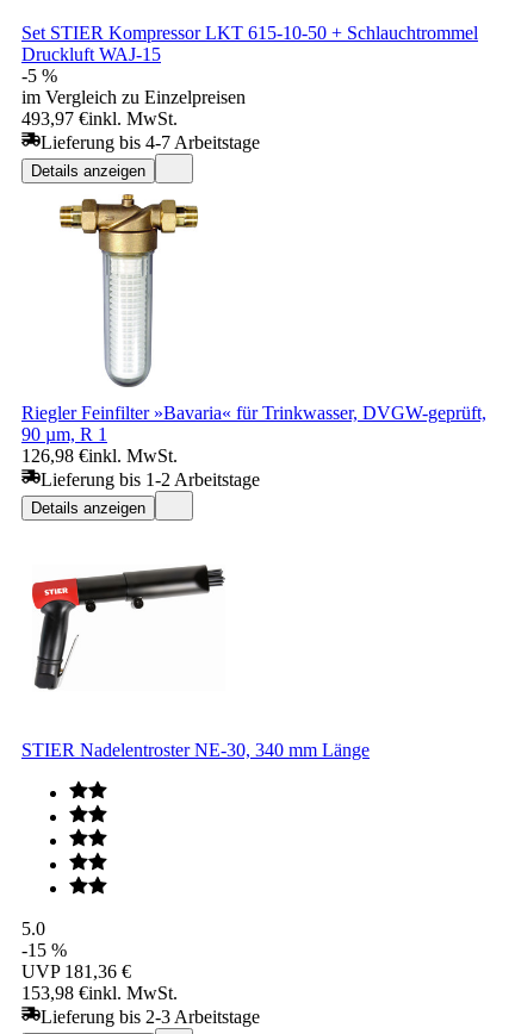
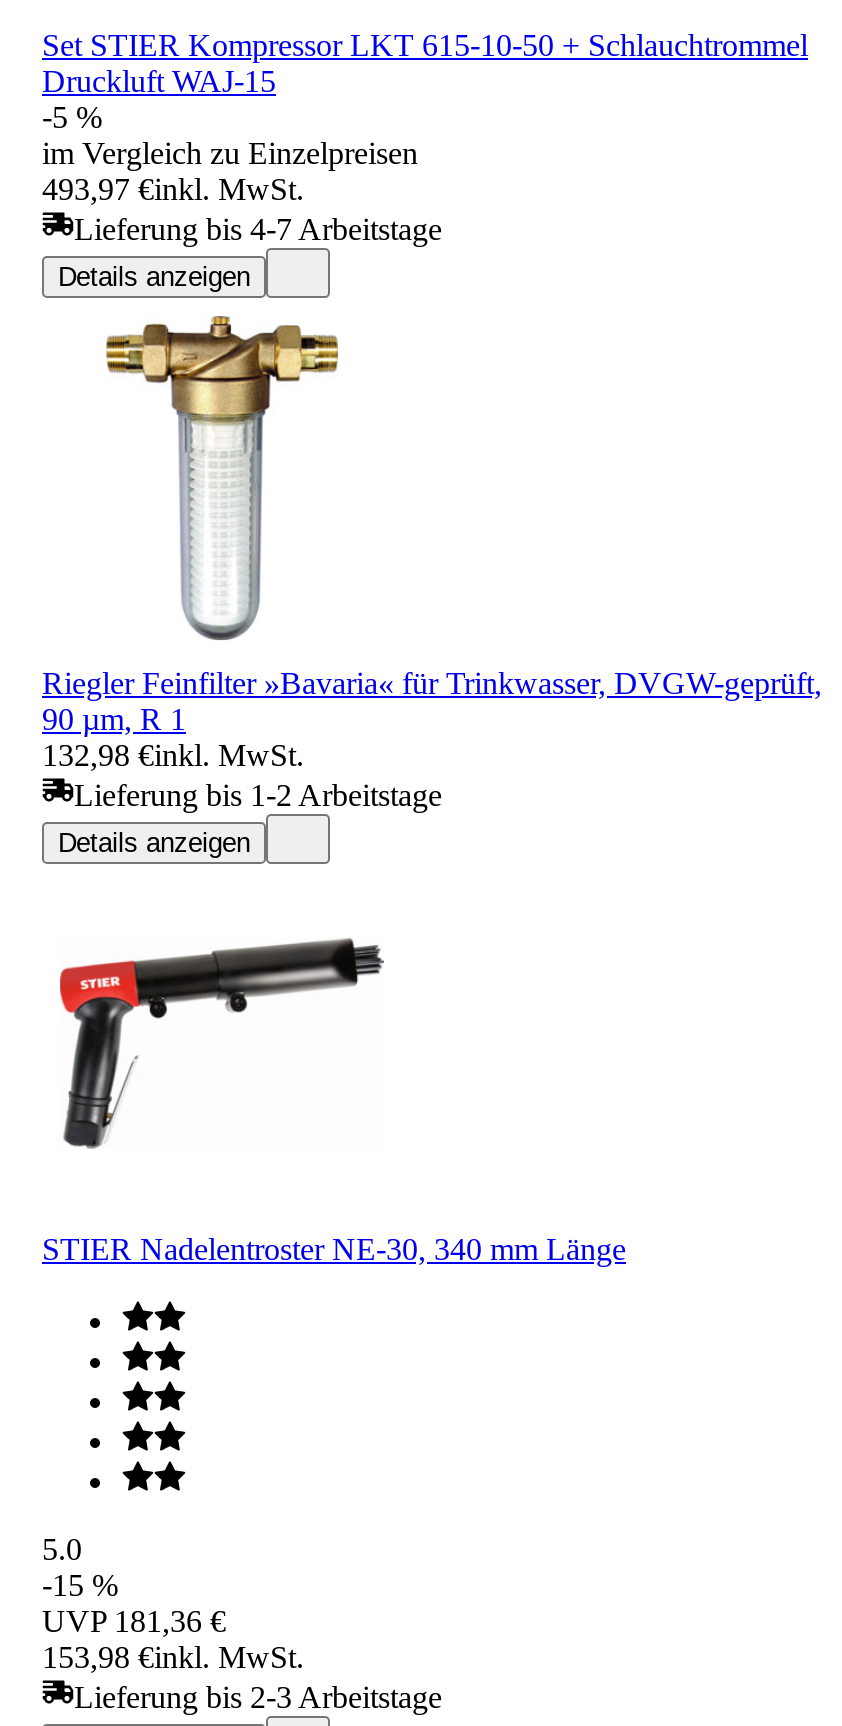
- 126,98 €inkl. MwSt.
+ 132,98 €inkl. MwSt.
